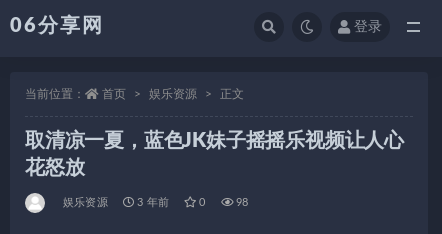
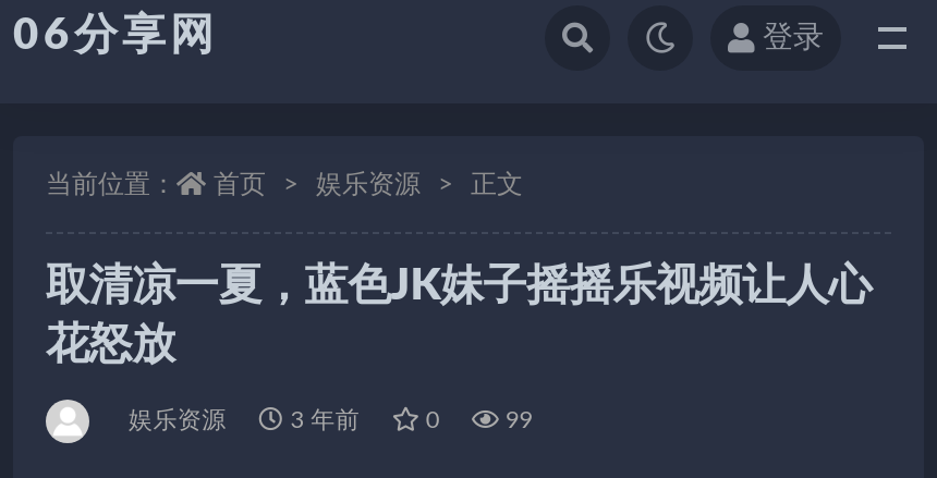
- 98
+ 99
